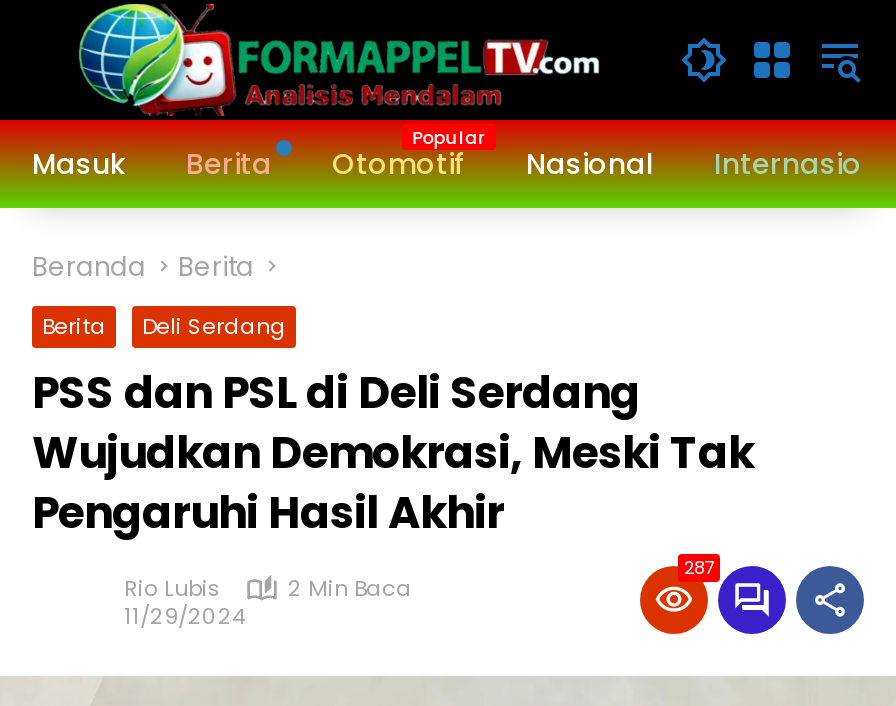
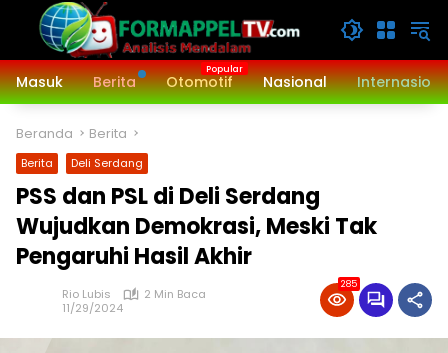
- 287
+ 285
